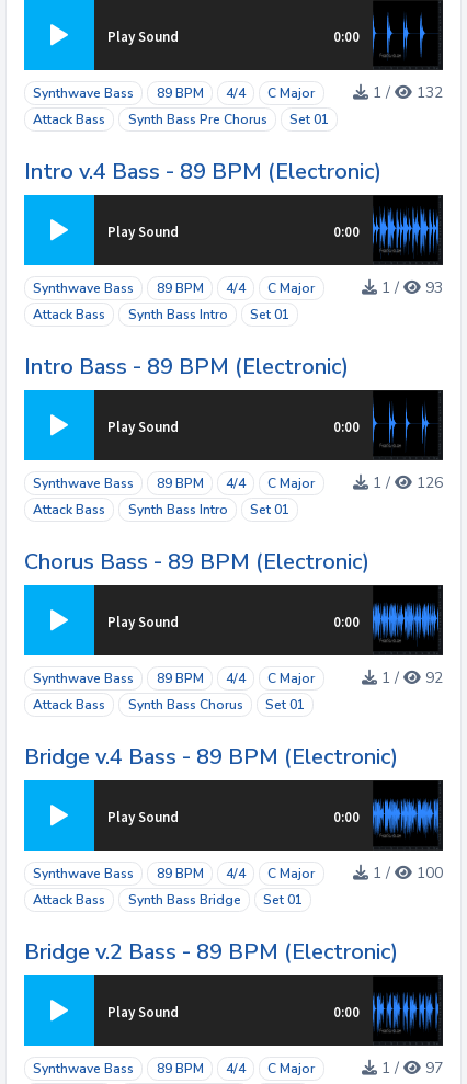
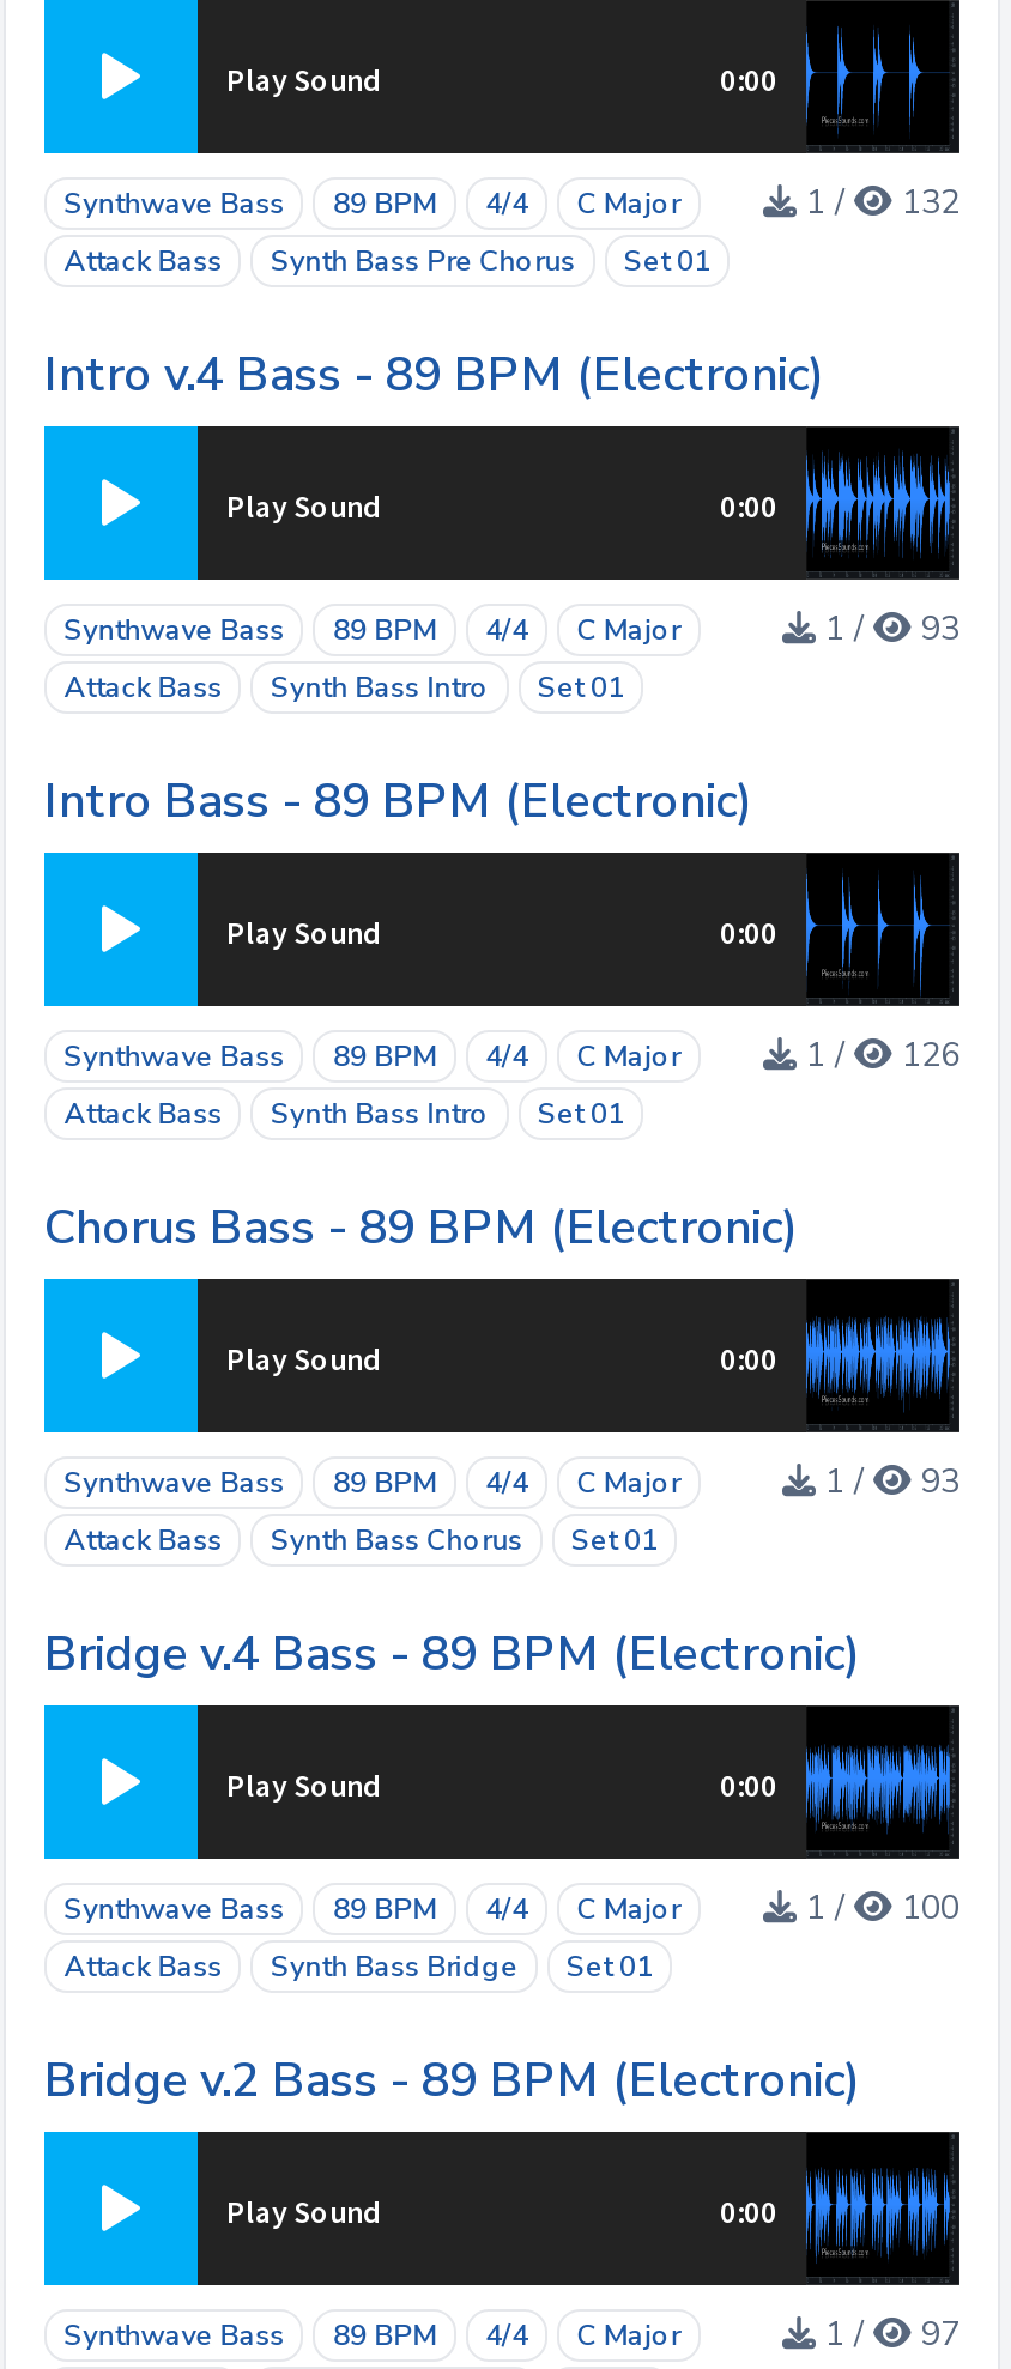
- 92
+ 93
